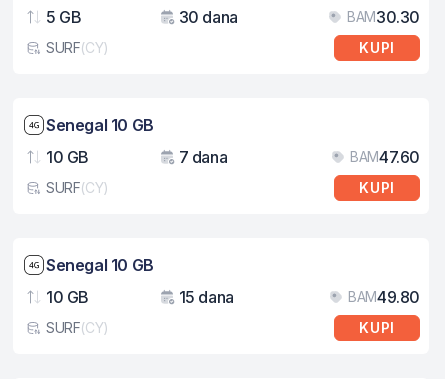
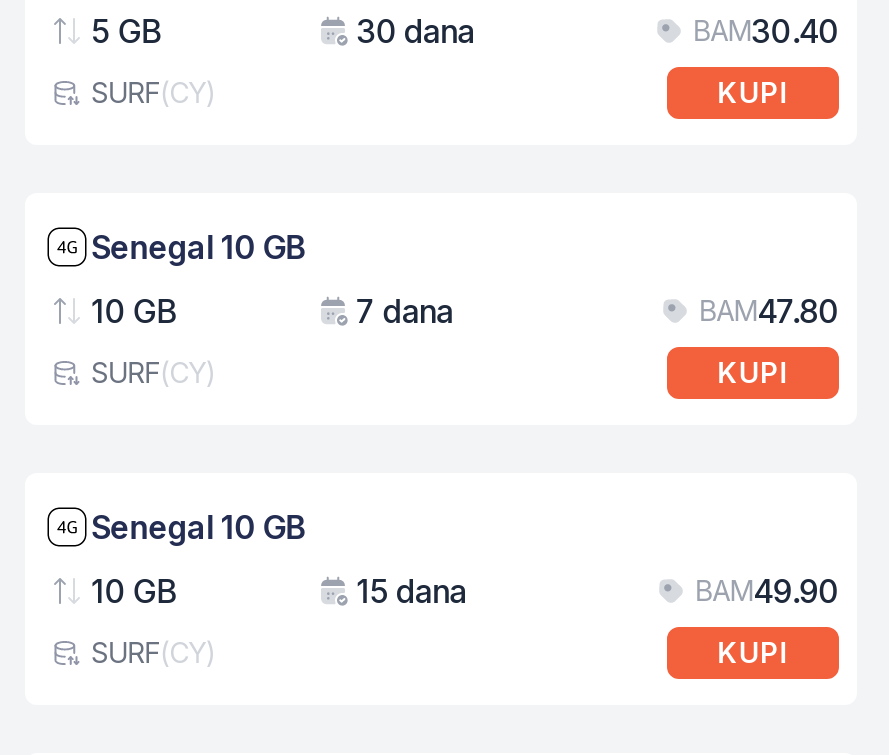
- BAM30.30
+ BAM30.40

- BAM47.60
+ BAM47.80

- BAM49.80
+ BAM49.90
